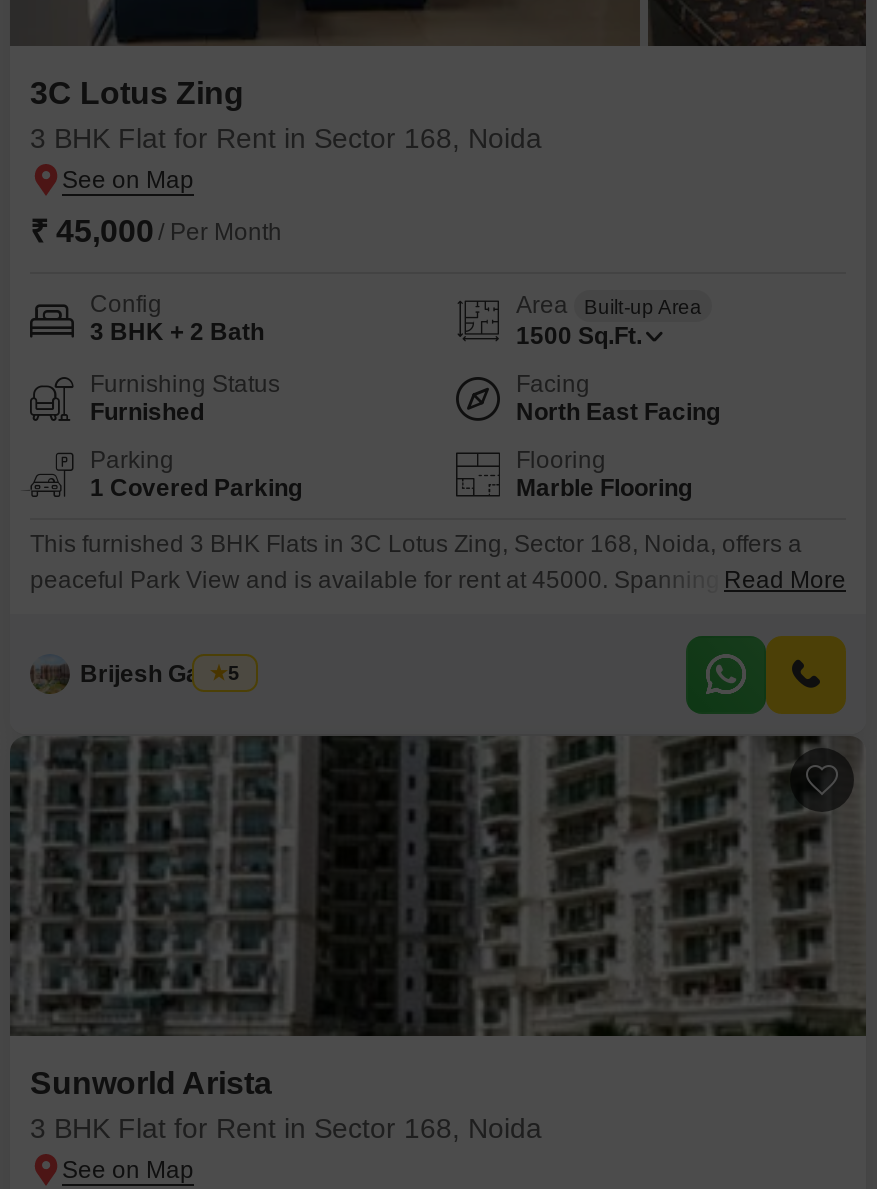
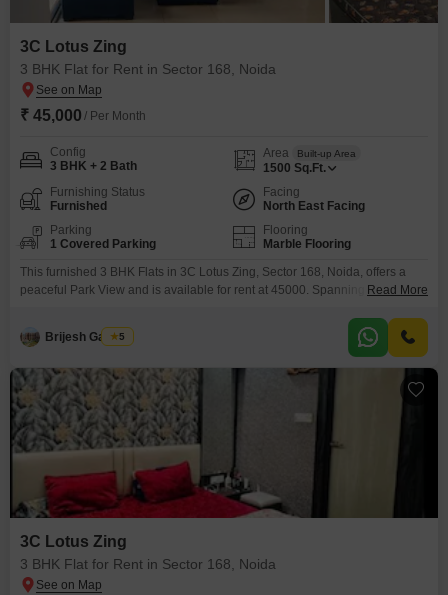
- [image]
- Sunworld Arista
+ [image]
+ 3C Lotus Zing
